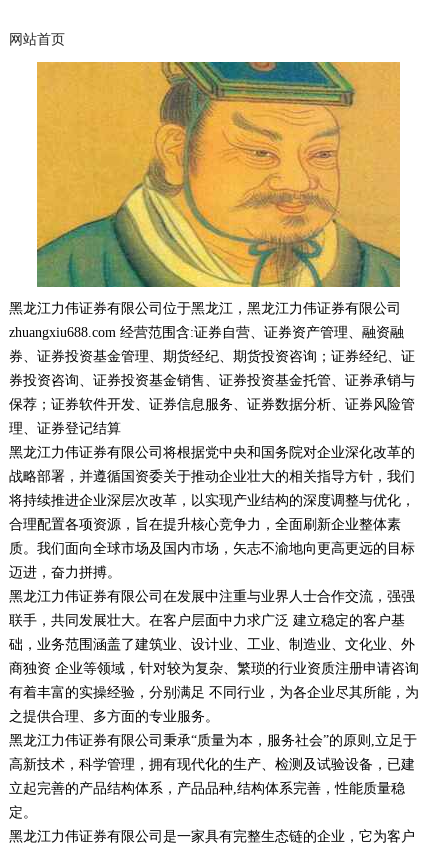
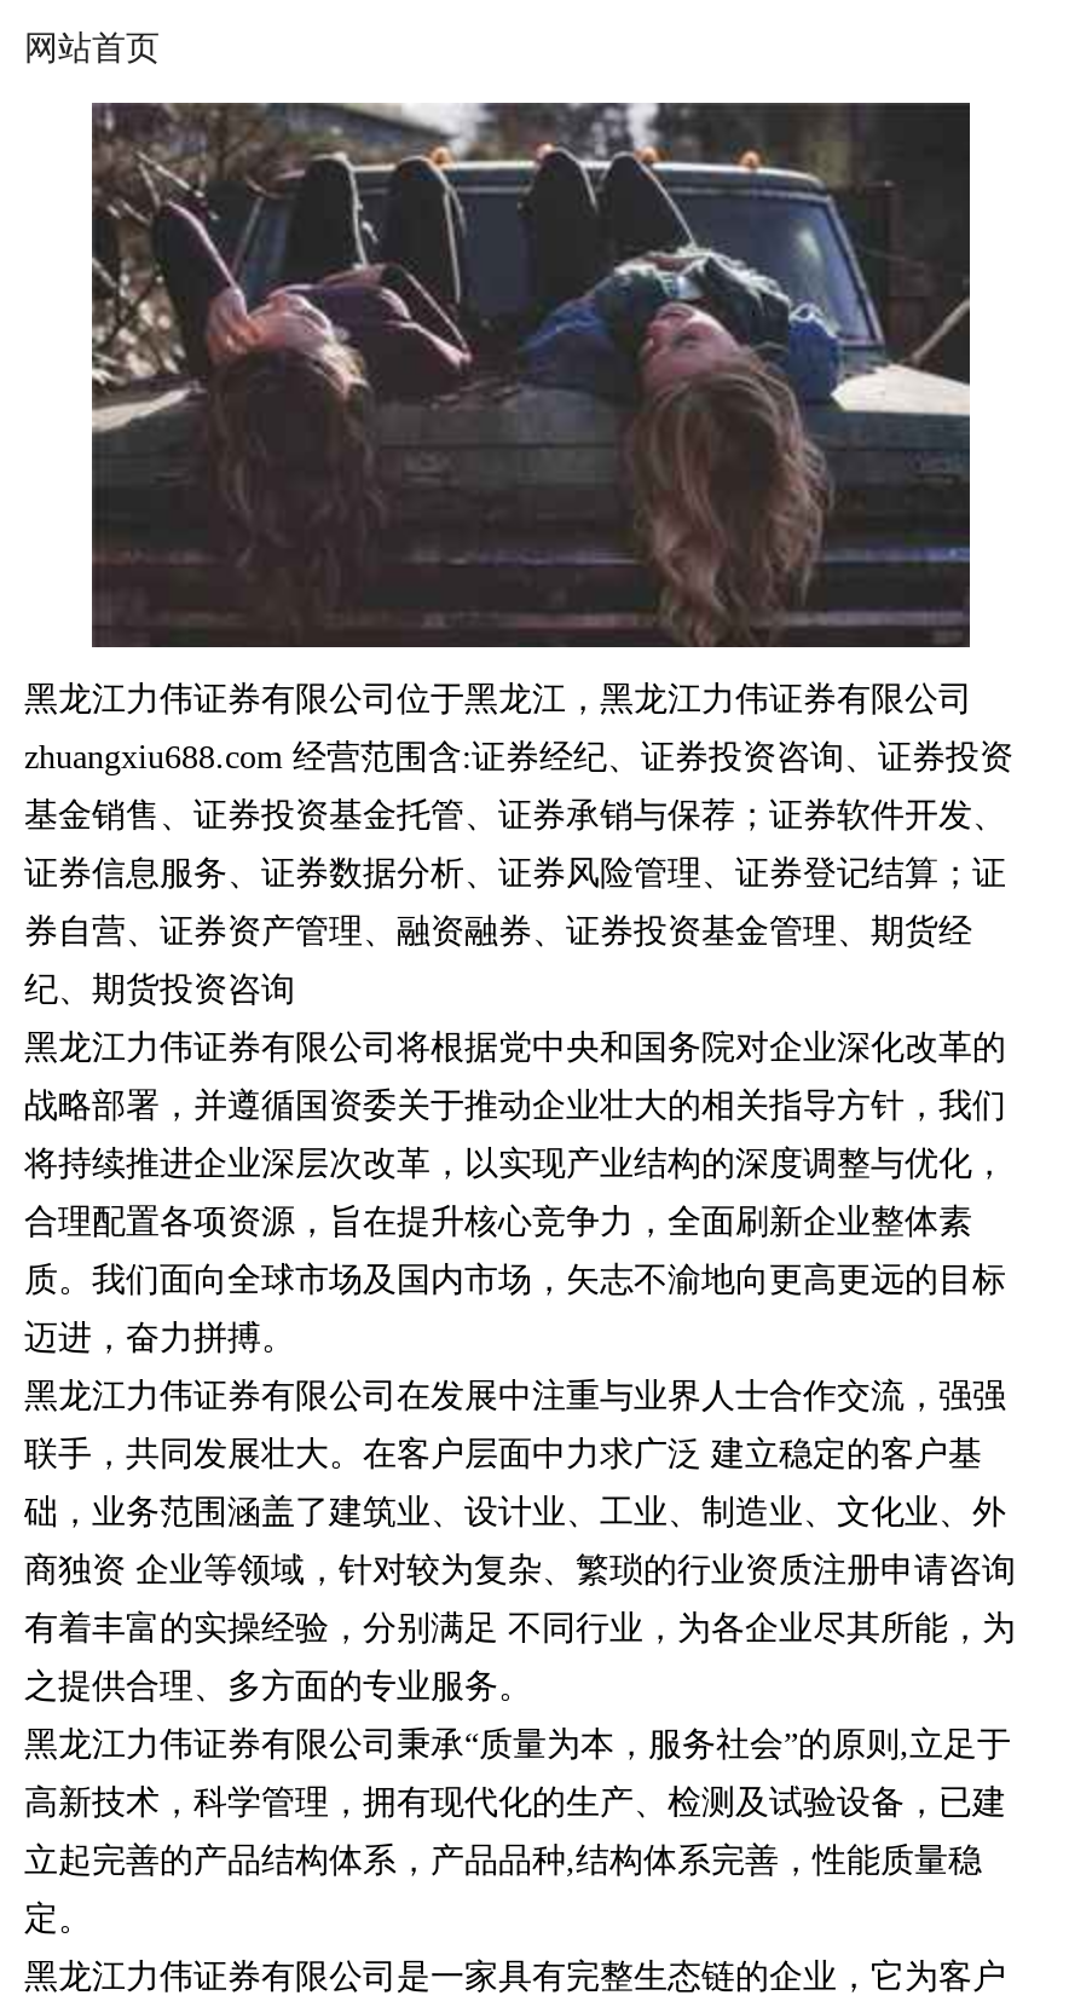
- [image]
- zhuangxiu688.com 经营范围含:证券自营、证券资产管理、融资融
+ [image]
+ zhuangxiu688.com 经营范围含:证券经纪、证券投资咨询、证券投资

- 券、证券投资基金管理、期货经纪、期货投资咨询；证券经纪、证
+ 基金销售、证券投资基金托管、证券承销与保荐；证券软件开发、

- 券投资咨询、证券投资基金销售、证券投资基金托管、证券承销与
+ 证券信息服务、证券数据分析、证券风险管理、证券登记结算；证

- 保荐；证券软件开发、证券信息服务、证券数据分析、证券风险管
+ 券自营、证券资产管理、融资融券、证券投资基金管理、期货经

- 理、证券登记结算
+ 纪、期货投资咨询
